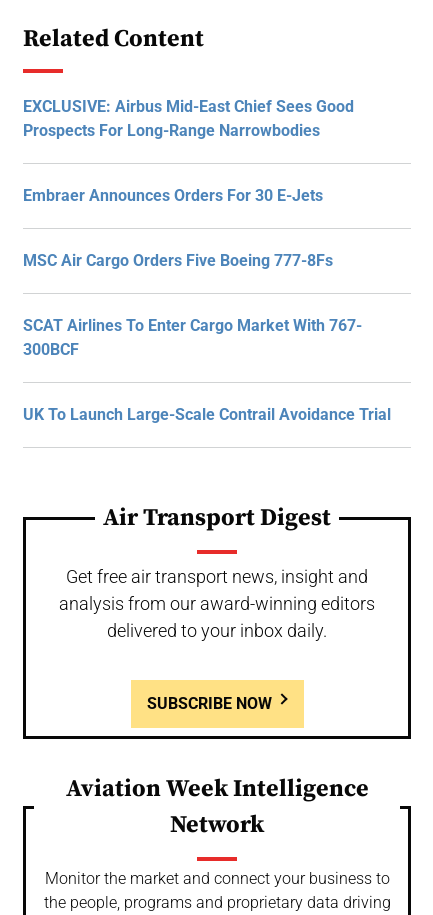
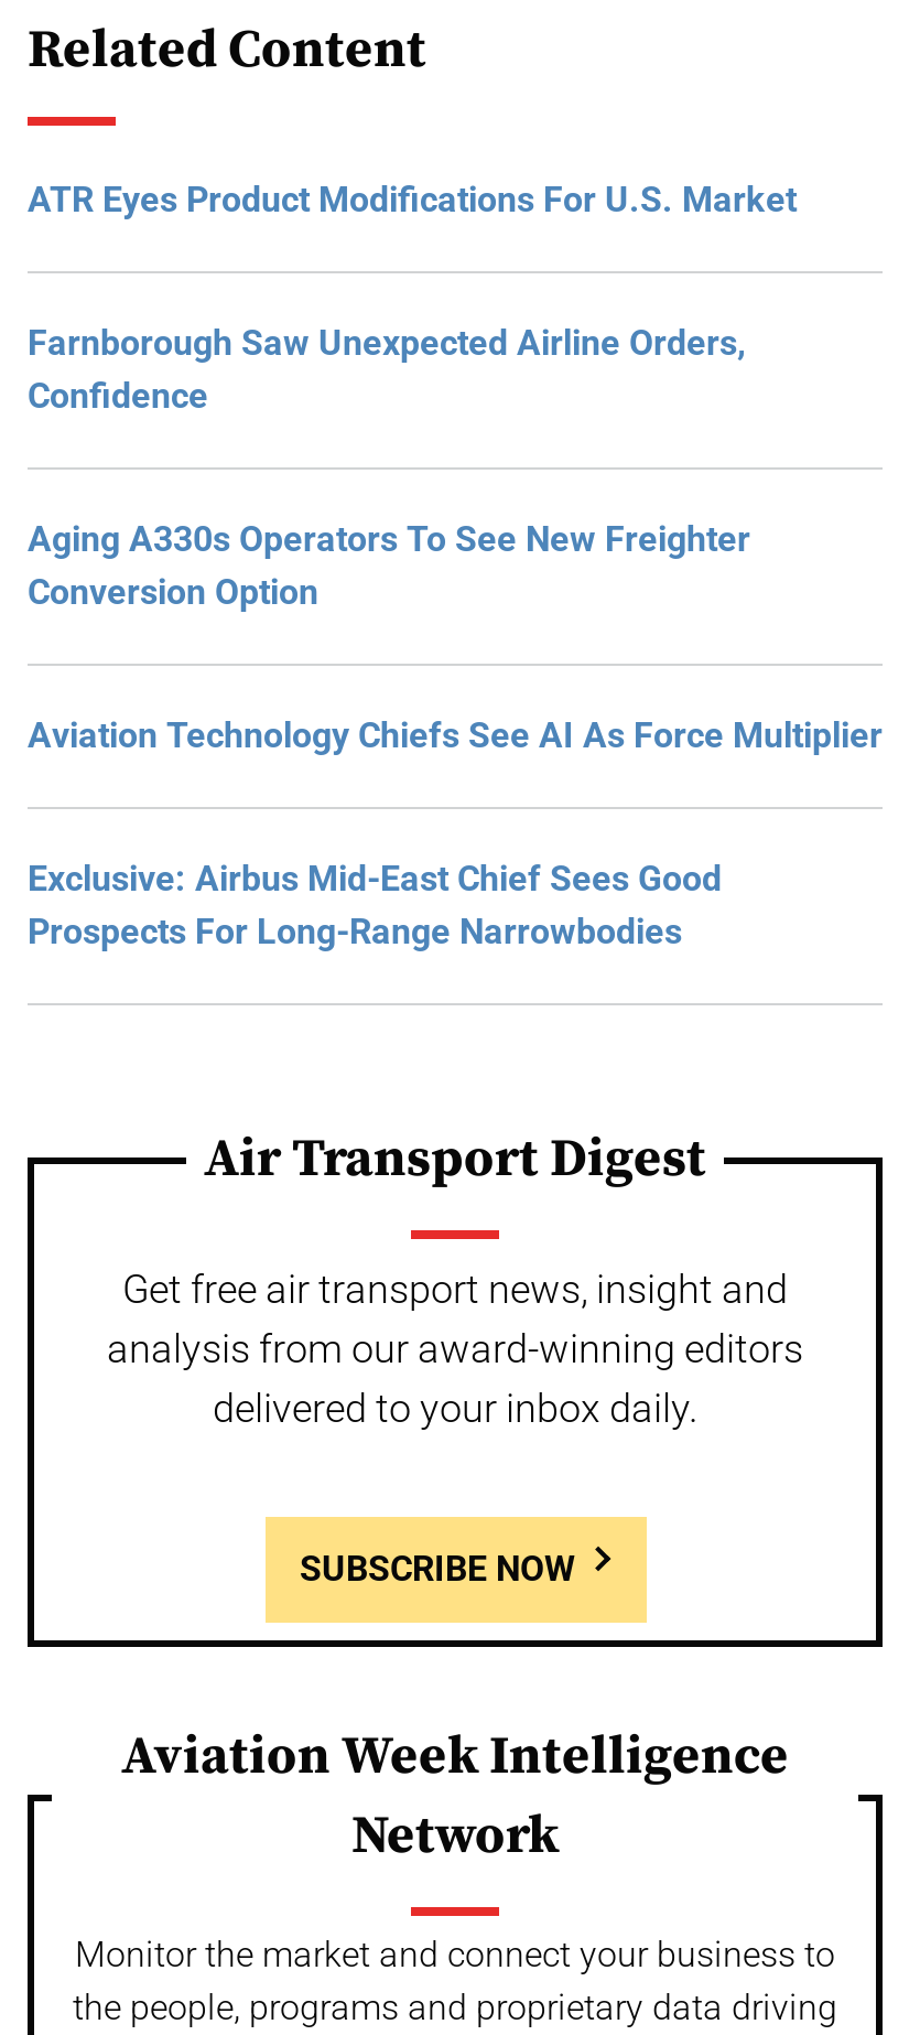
- EXCLUSIVE: Airbus Mid-East Chief Sees Good
+ ATR Eyes Product Modifications For U.S. Market
+ Farnborough Saw Unexpected Airline Orders,
+ Confidence
+ Aging A330s Operators To See New Freighter
+ Conversion Option
+ Aviation Technology Chiefs See AI As Force Multiplier
+ Exclusive: Airbus Mid-East Chief Sees Good

moved down: Prospects For Long-Range Narrowbodies

- Embraer Announces Orders For 30 E-Jets
- MSC Air Cargo Orders Five Boeing 777-8Fs
- SCAT Airlines To Enter Cargo Market With 767-
- 300BCF
- UK To Launch Large-Scale Contrail Avoidance Trial
